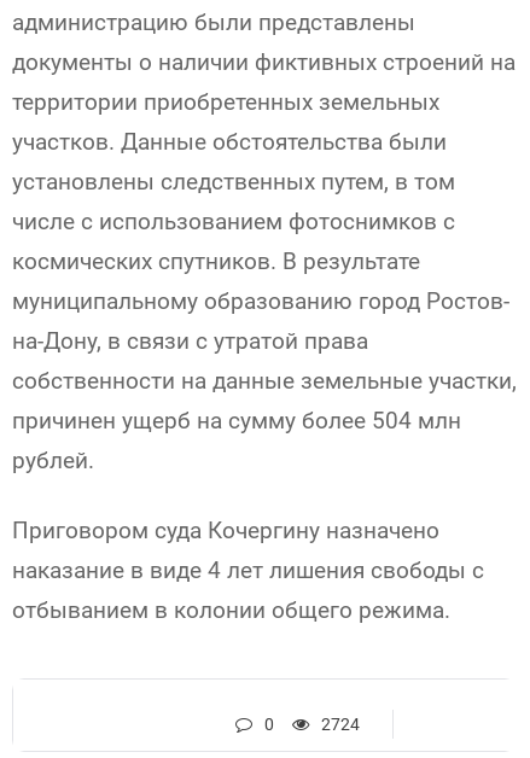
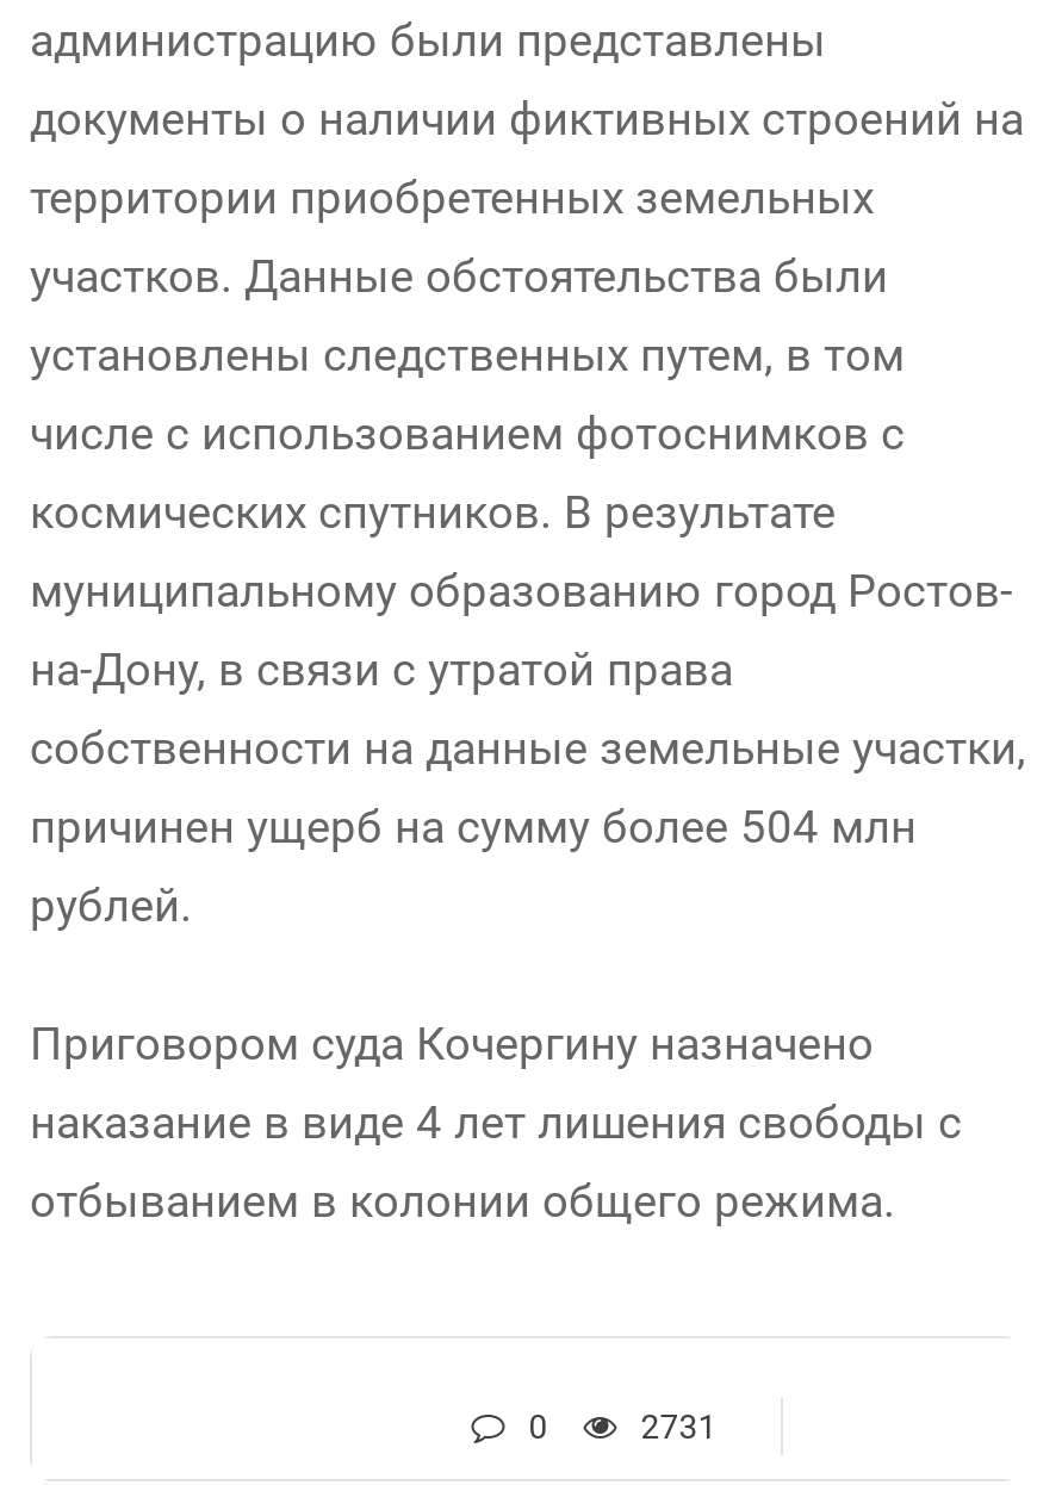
- 2724
+ 2731
